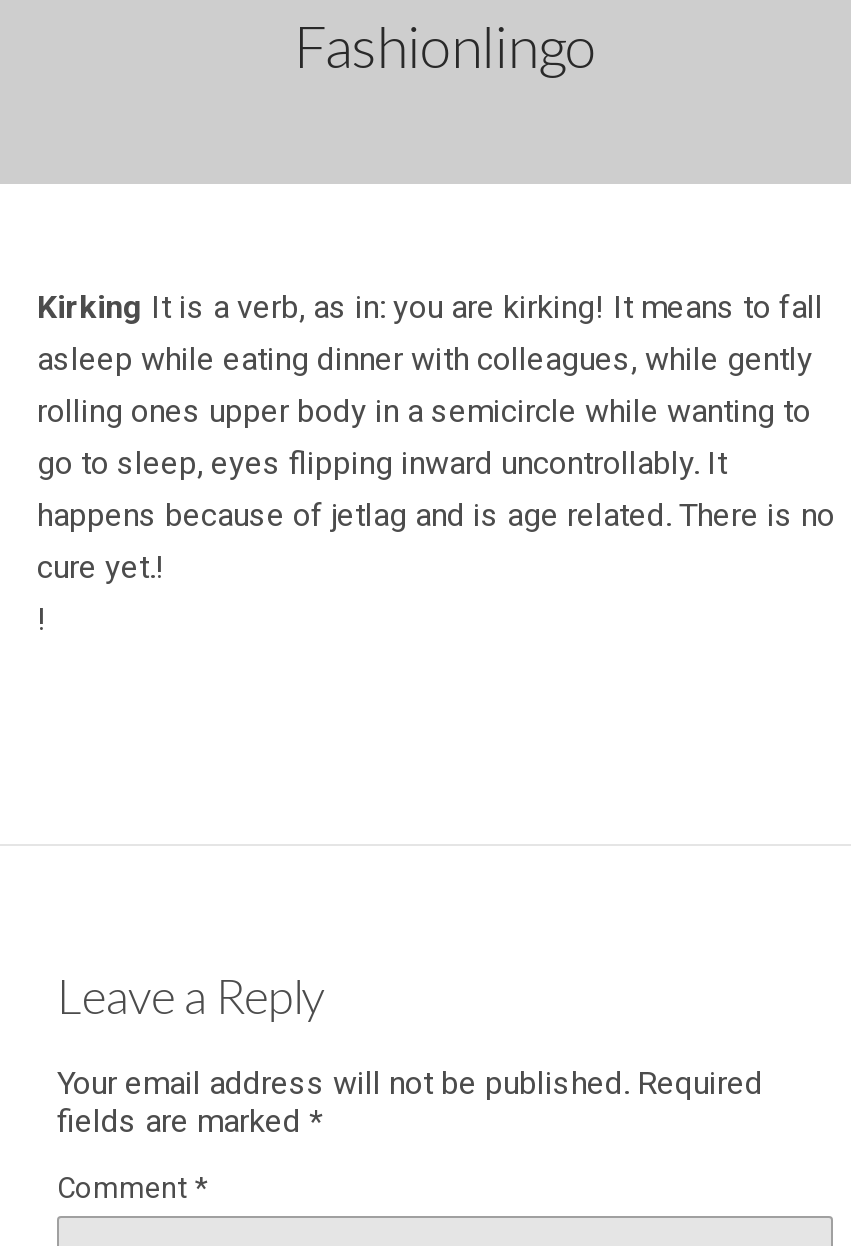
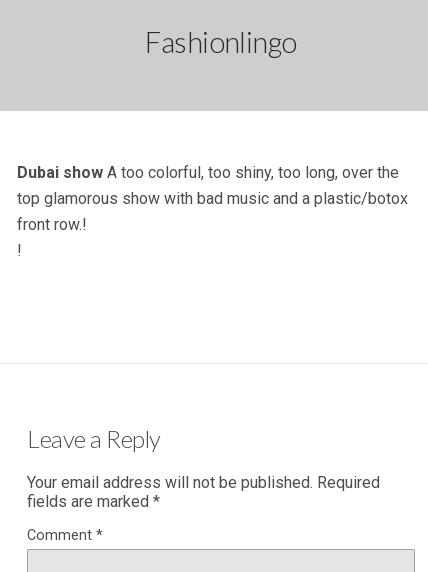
- Kirking It is a verb, as in: you are kirking! It means to fall
- asleep while eating dinner with colleagues, while gently
- rolling ones upper body in a semicircle while wanting to
- go to sleep, eyes flipping inward uncontrollably. It
- happens because of jetlag and is age related. There is no
- cure yet.!
+ Dubai show A too colorful, too shiny, too long, over the
+ top glamorous show with bad music and a plastic/botox
+ front row.!
